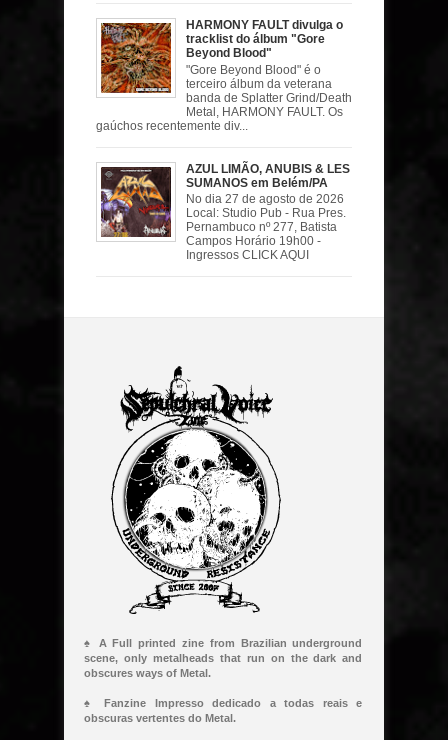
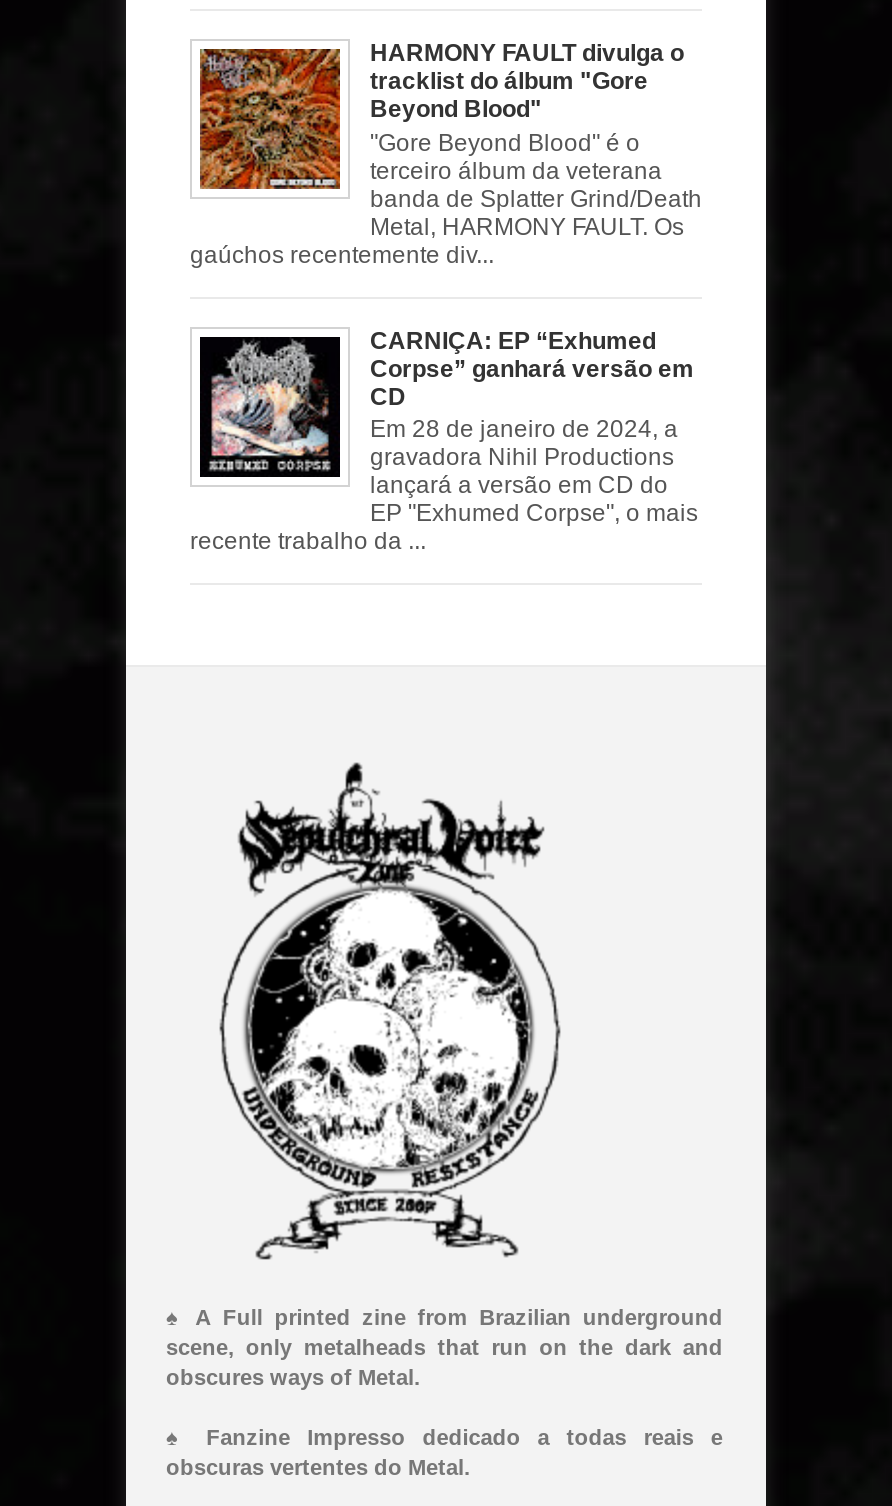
- [image]
- AZUL LIMÃO, ANUBIS & LES
- SUMANOS em Belém/PA
- No dia 27 de agosto de 2026
- Local: Studio Pub - Rua Pres.
- Pernambuco nº 277, Batista
- Campos Horário 19h00 -
- Ingressos CLICK AQUI
+ [image]
+ CARNIÇA: EP “Exhumed
+ Corpse” ganhará versão em
+ CD
+ Em 28 de janeiro de 2024, a
+ gravadora Nihil Productions
+ lançará a versão em CD do
+ EP "Exhumed Corpse", o mais
+ recente trabalho da ...
